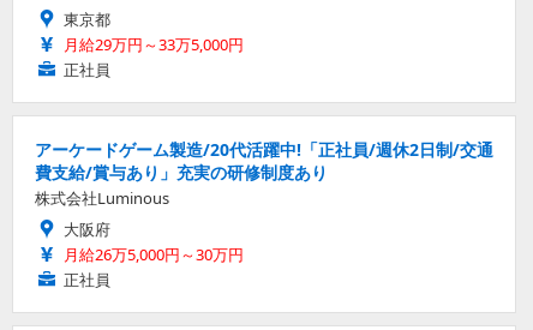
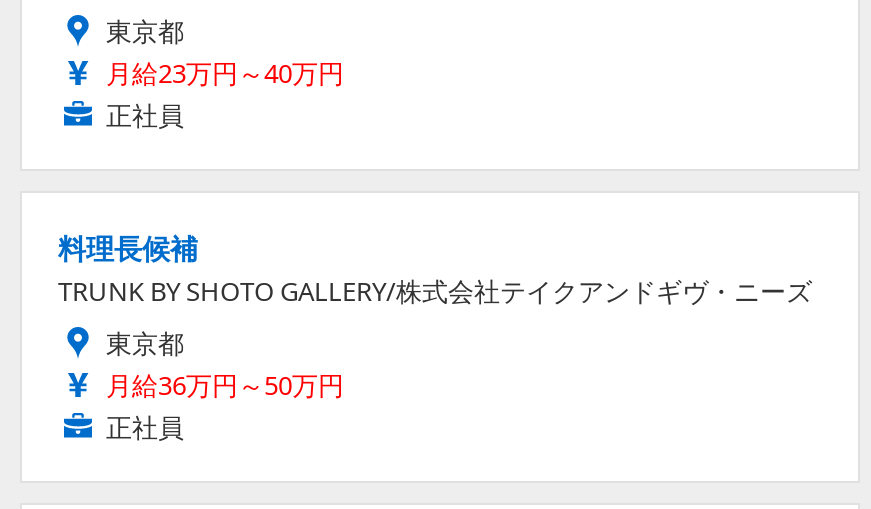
- 月給29万円～33万5,000円
+ 月給23万円～40万円

- アーケードゲーム製造/20代活躍中!「正社員/週休2日制/交通
- 費支給/賞与あり」充実の研修制度あり
- 株式会社Luminous
- 大阪府
- 月給26万5,000円～30万円
+ 料理長候補
+ TRUNK BY SHOTO GALLERY/株式会社テイクアンドギヴ・ニーズ
+ 東京都
+ 月給36万円～50万円
